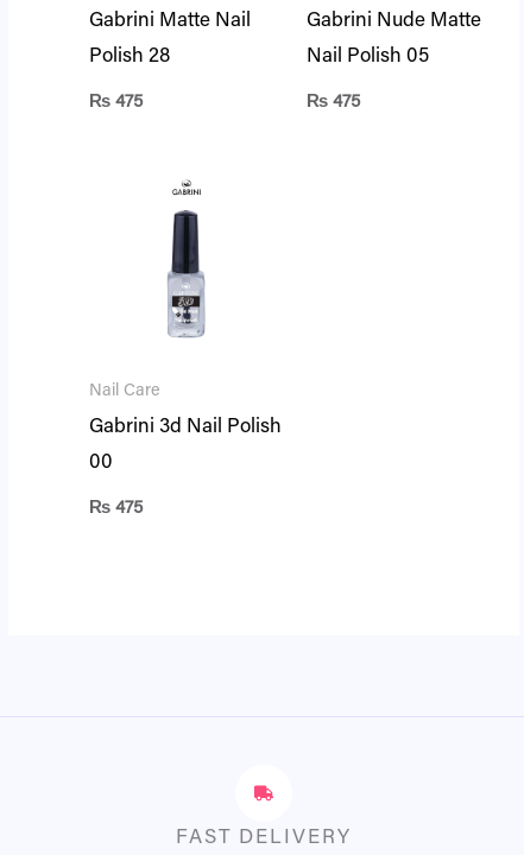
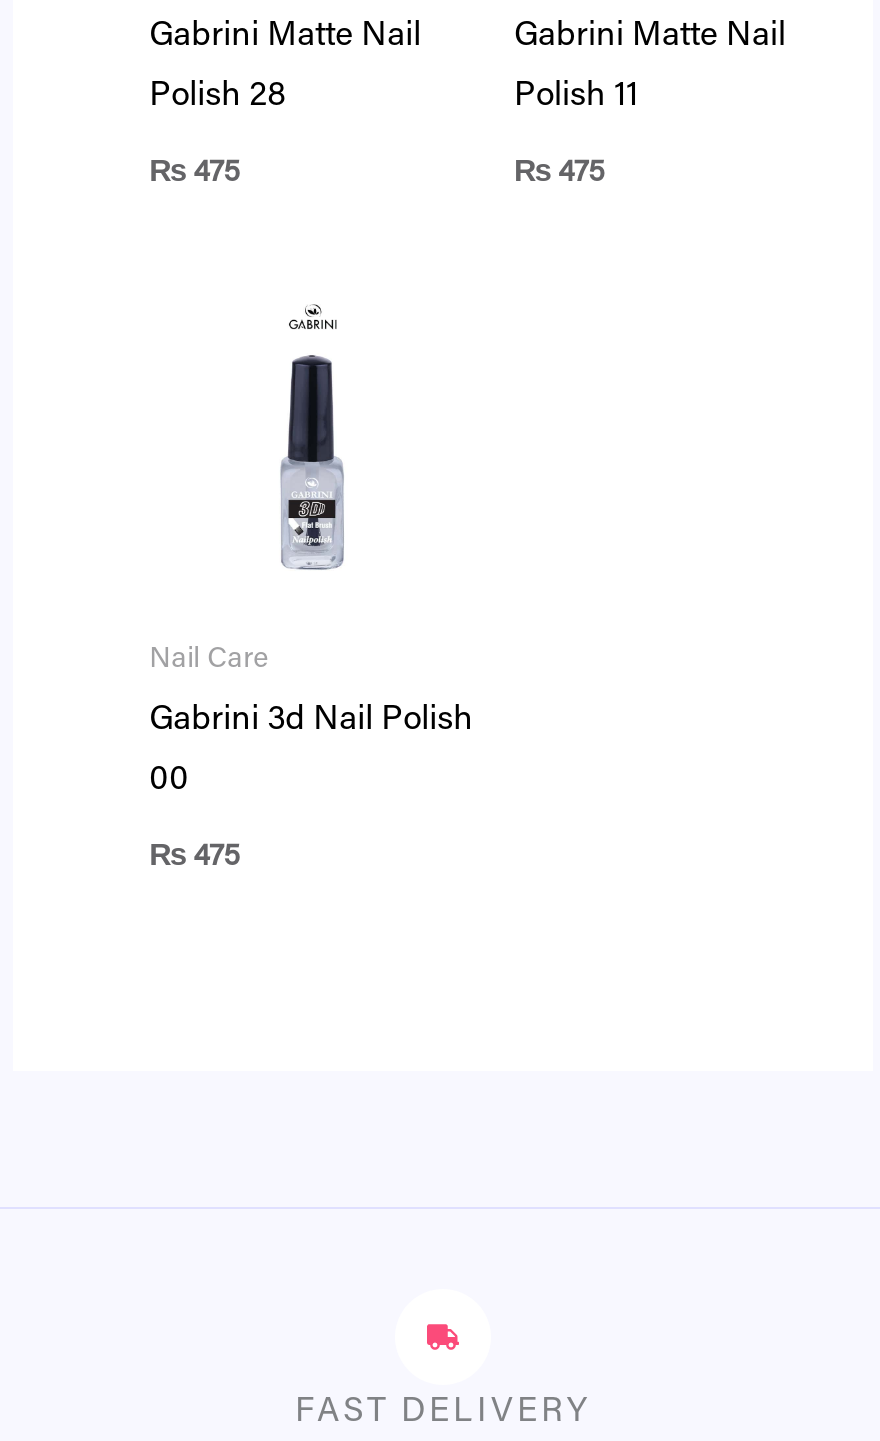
- Gabrini Nude Matte
+ Gabrini Matte Nail

- Nail Polish 05
+ Polish 11
